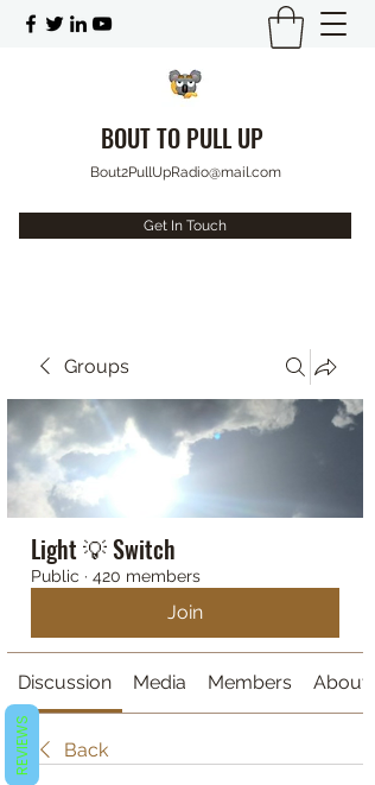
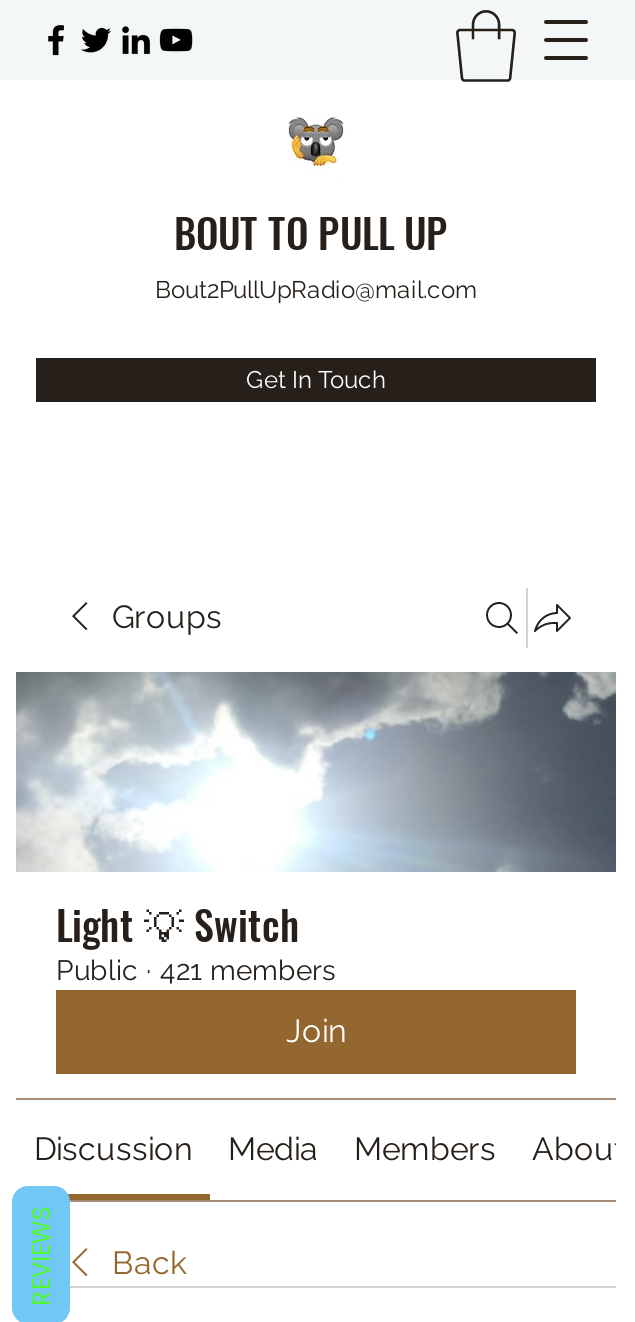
- Public · 420 members
+ Public · 421 members
